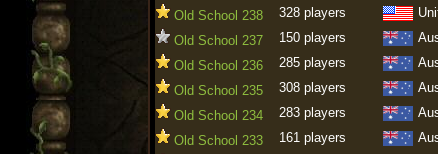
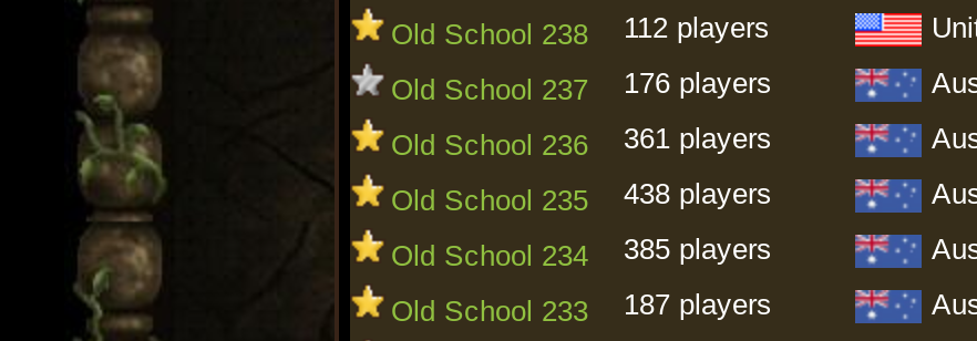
- Old School 238 328 players
+ Old School 238 112 players

- Old School 237 150 players
+ Old School 237 176 players

- Old School 236 285 players
+ Old School 236 361 players

- Old School 235 308 players
+ Old School 235 438 players

- Old School 234 283 players
+ Old School 234 385 players

- Old School 233 161 players
+ Old School 233 187 players
